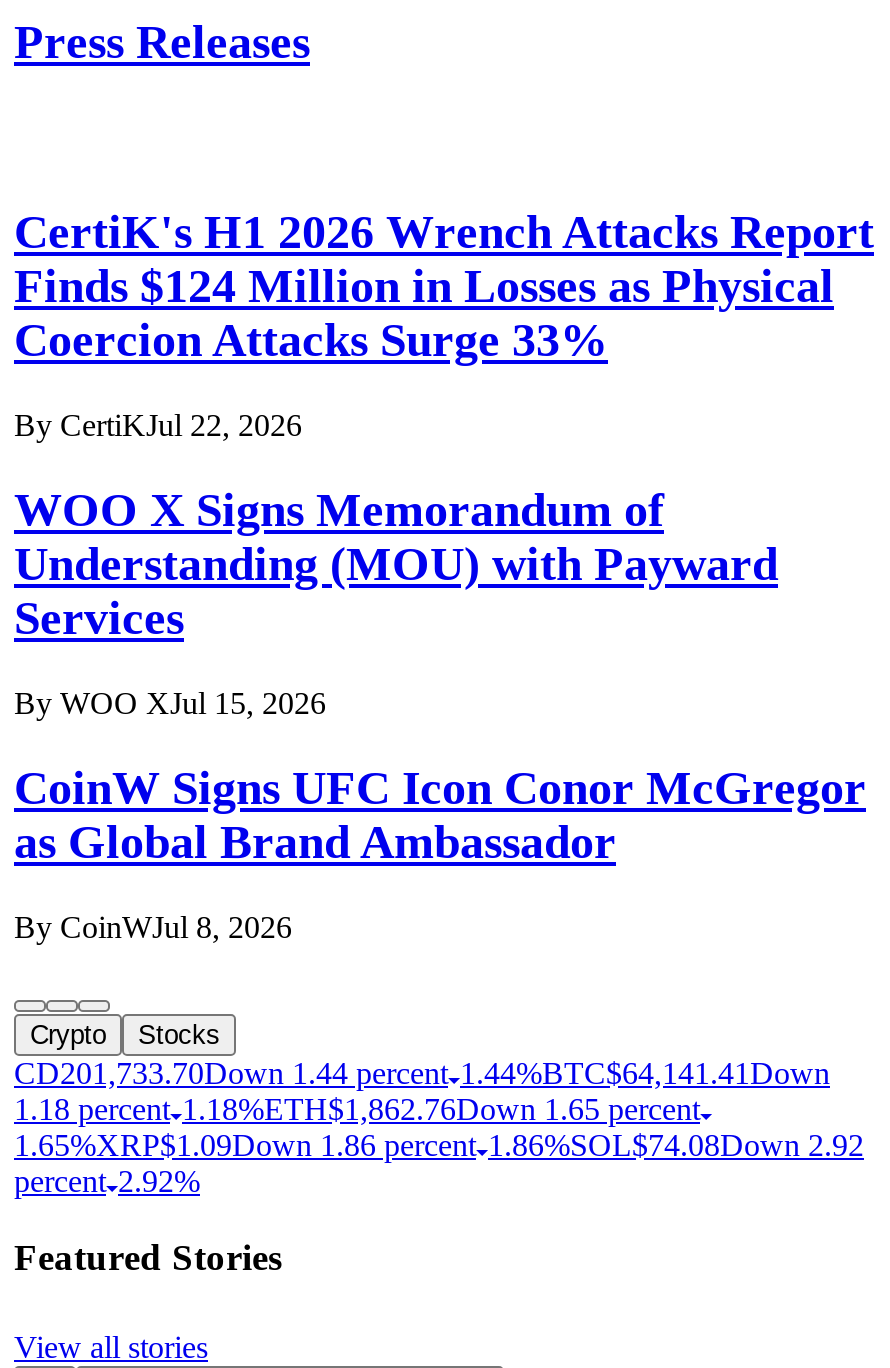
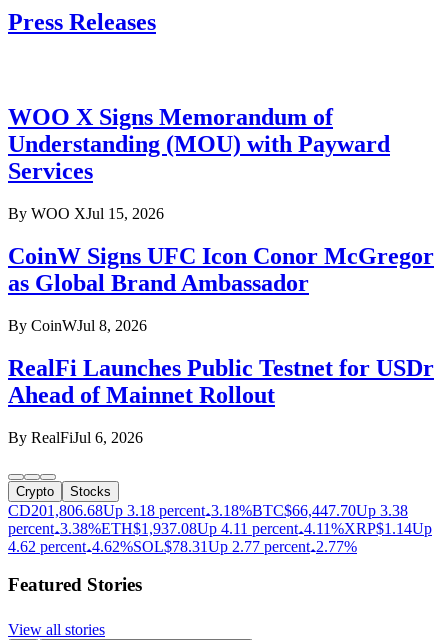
- CertiK's H1 2026 Wrench Attacks Report
- Finds $124 Million in Losses as Physical
- Coercion Attacks Surge 33%
- By CertiKJul 22, 2026

moved up: WOO X Signs Memorandum of | Understanding (MOU) with Payward | Services | By WOO XJul 15, 2026 | CoinW Signs UFC Icon Conor McGregor | as Global Brand Ambassador | By CoinWJul 8, 2026

+ RealFi Launches Public Testnet for USDr
+ Ahead of Mainnet Rollout
+ By RealFiJul 6, 2026

- CD201,733.70Down 1.44 percent 1.44%BTC$64,141.41 Down
- 1.18 percent 1.18%ETH$1,862.76Down 1.65 percent
- 1.65%XRP$1.09Down 1.86 percent 1.86%SOL $74.08Down 2.92
- percent 2.92%
+ CD201,806.68Up 3.18 percent 3.18%BTC$66,447.70 Up 3.38
+ percent 3.38%ETH$1,937.08 Up 4.11 percent 4.11%XRP$1.14 Up
+ 4.62 percent 4.62%SOL $78.31 Up 2.77 percent 2.77%
